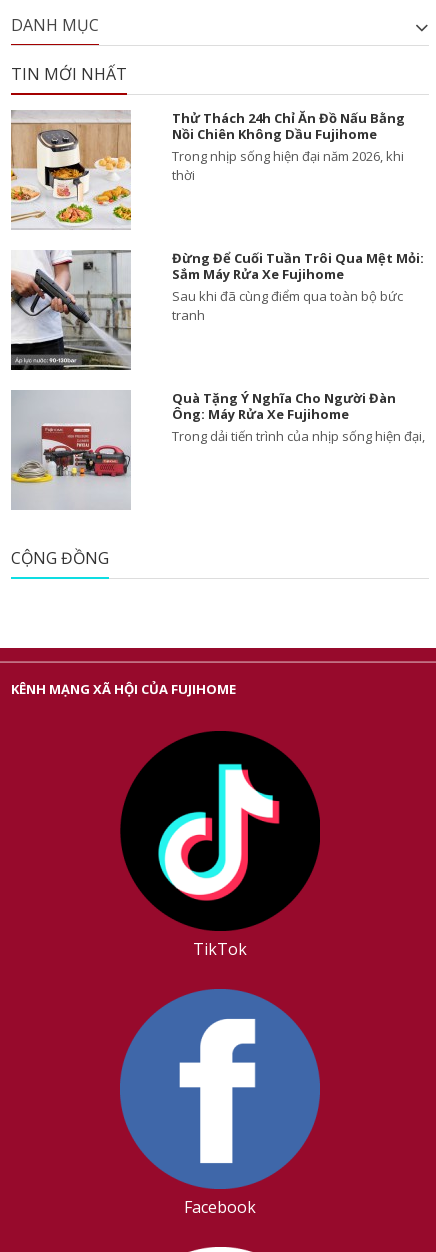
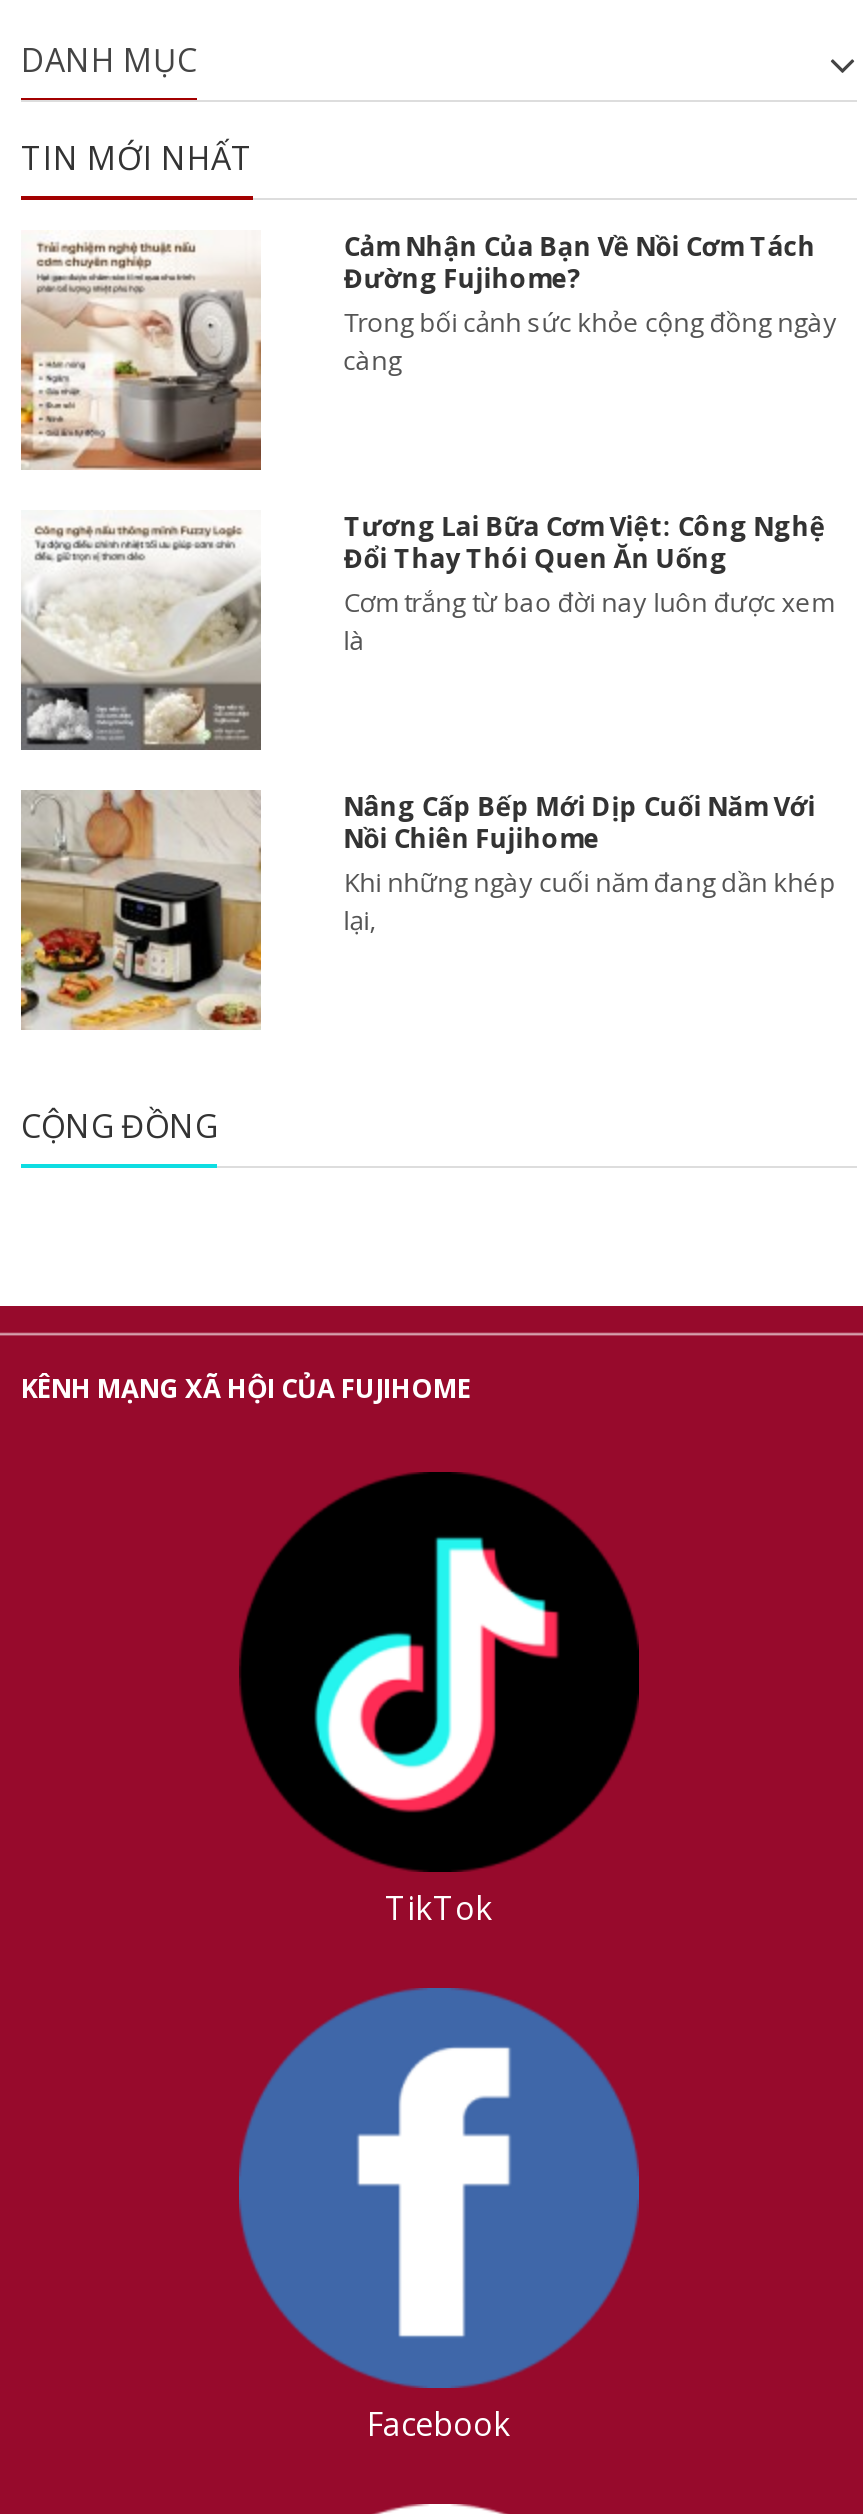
- [image]
+ [image]

- Thử Thách 24h Chỉ Ăn Đồ Nấu Bằng
- Nồi Chiên Không Dầu Fujihome
- Trong nhịp sống hiện đại năm 2026, khi
- thời
+ Cảm Nhận Của Bạn Về Nồi Cơm Tách
+ Đường Fujihome?
+ Trong bối cảnh sức khỏe cộng đồng ngày
+ càng

- [image]
+ [image]

- Đừng Để Cuối Tuần Trôi Qua Mệt Mỏi:
- Sắm Máy Rửa Xe Fujihome
- Sau khi đã cùng điểm qua toàn bộ bức
- tranh
+ Tương Lai Bữa Cơm Việt: Công Nghệ
+ Đổi Thay Thói Quen Ăn Uống
+ Cơm trắng từ bao đời nay luôn được xem
+ là

- [image]
+ [image]

- Quà Tặng Ý Nghĩa Cho Người Đàn
- Ông: Máy Rửa Xe Fujihome
- Trong dải tiến trình của nhịp sống hiện đại,
+ Nâng Cấp Bếp Mới Dịp Cuối Năm Với
+ Nồi Chiên Fujihome
+ Khi những ngày cuối năm đang dần khép
+ lại,
